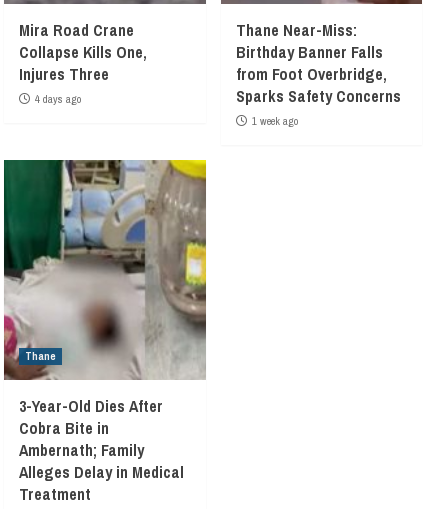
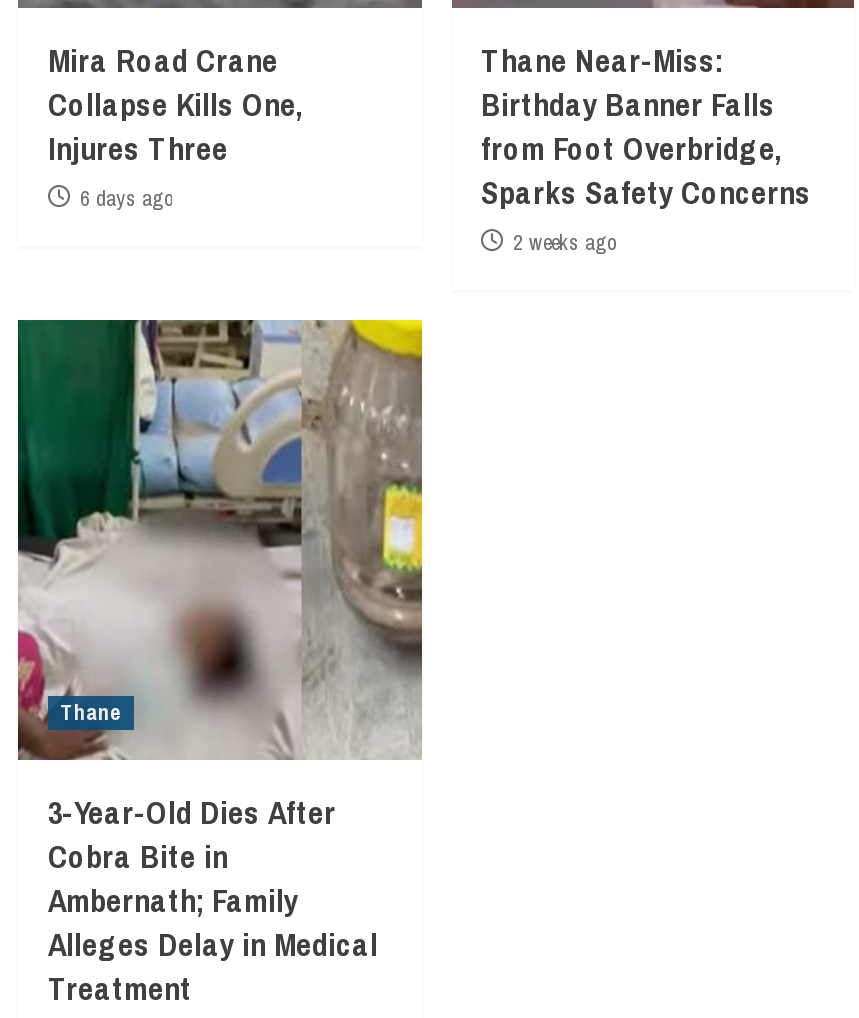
- 4 days ago
+ 6 days ago

- 1 week ago
+ 2 weeks ago
